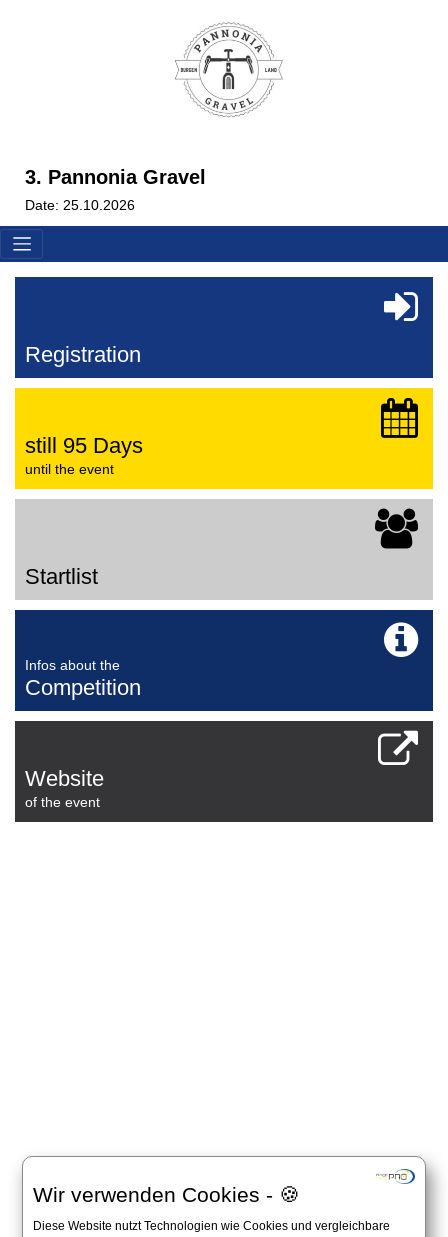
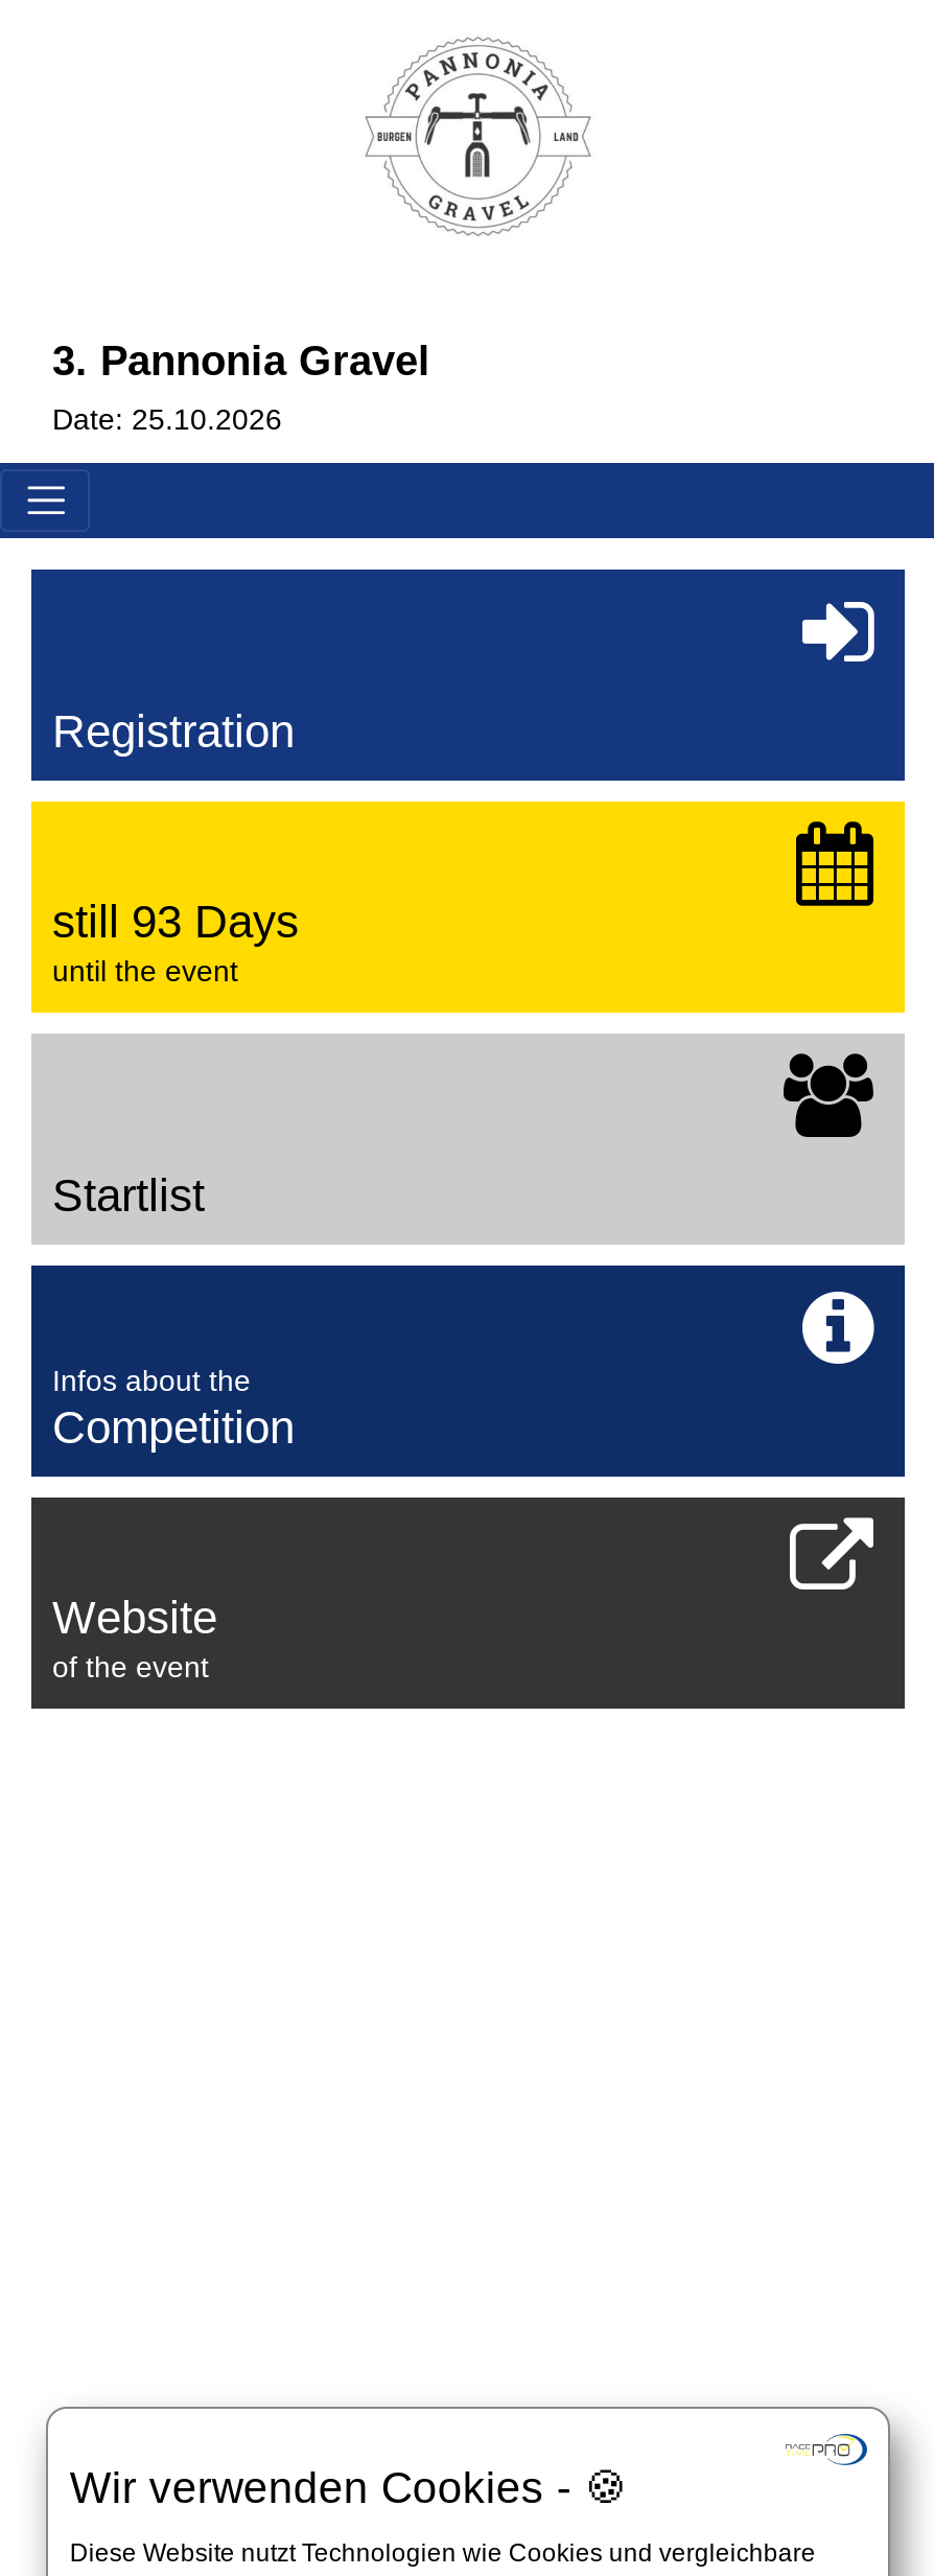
- still 95 Days
+ still 93 Days
